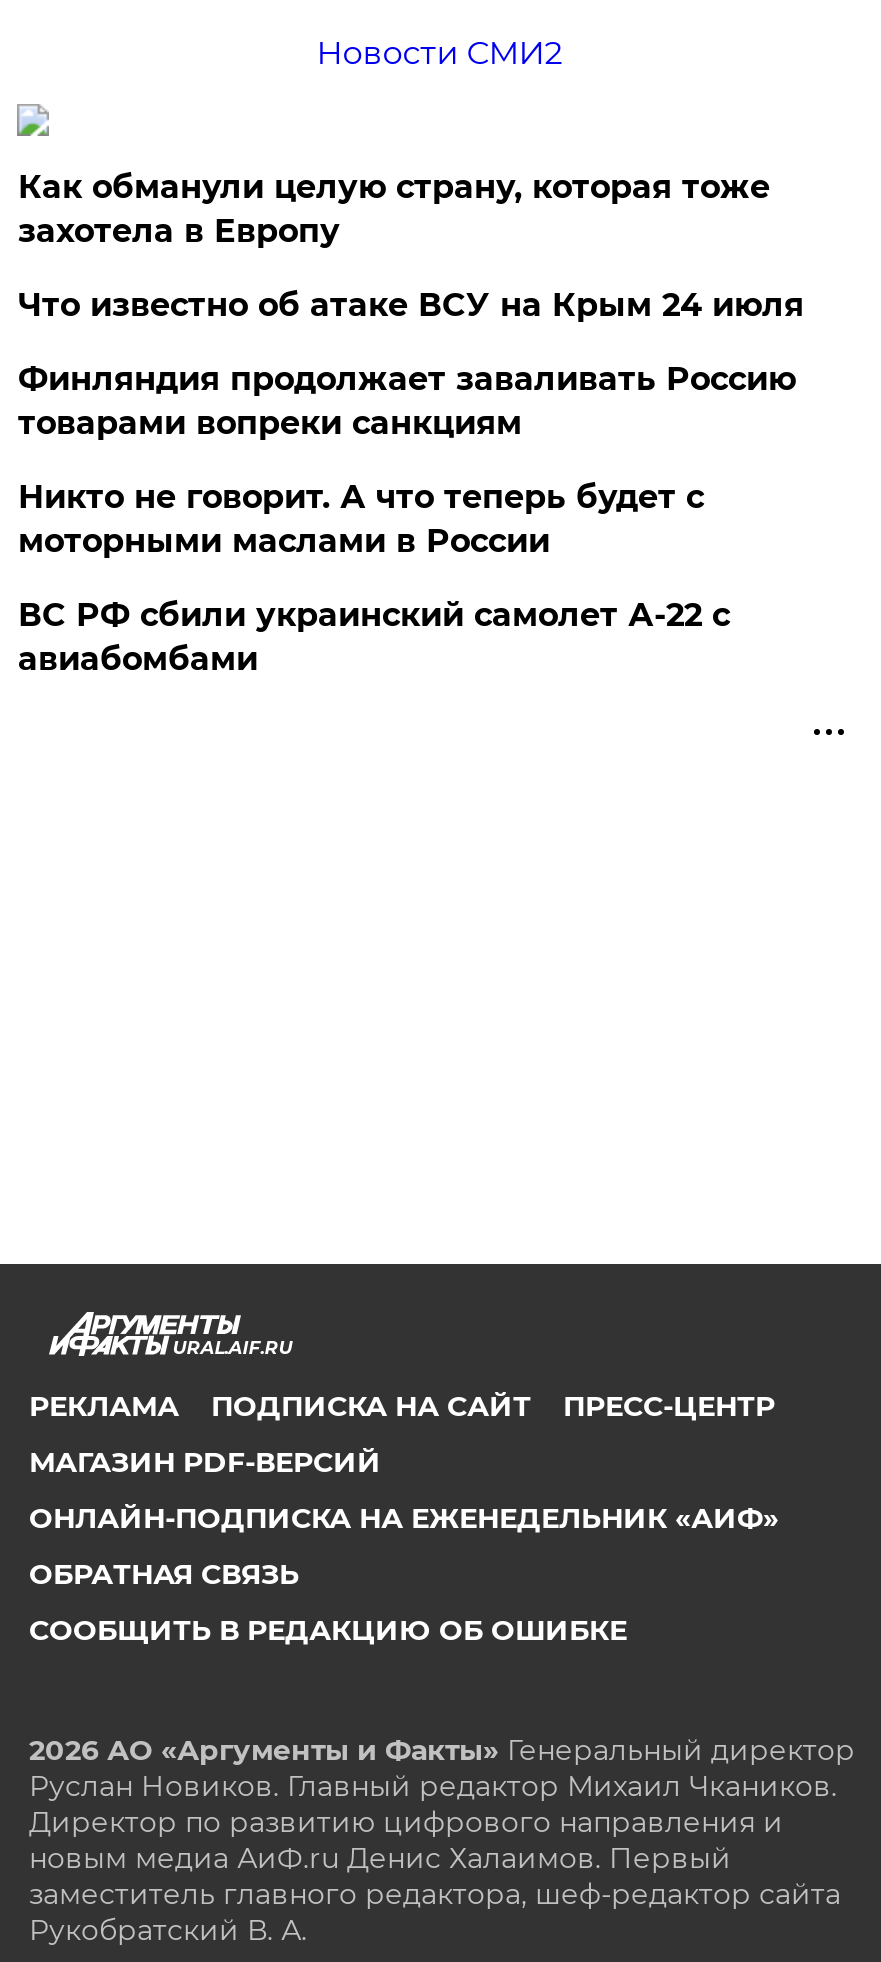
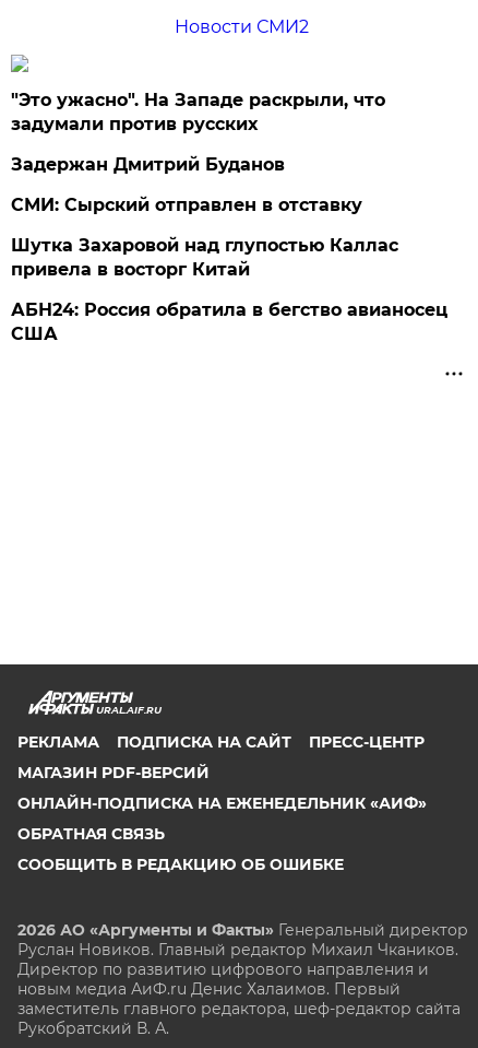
- Как обманули целую страну, которая тоже
- захотела в Европу
+ "Это ужасно". На Западе раскрыли, что
+ задумали против русских

- Что известно об атаке ВСУ на Крым 24 июля
+ Задержан Дмитрий Буданов

- Финляндия продолжает заваливать Россию
- товарами вопреки санкциям
+ СМИ: Сырский отправлен в отставку

- Никто не говорит. А что теперь будет с
- моторными маслами в России
+ Шутка Захаровой над глупостью Каллас
+ привела в восторг Китай

- ВС РФ сбили украинский самолет А-22 с
- авиабомбами
+ АБН24: Россия обратила в бегство авианосец
+ США
